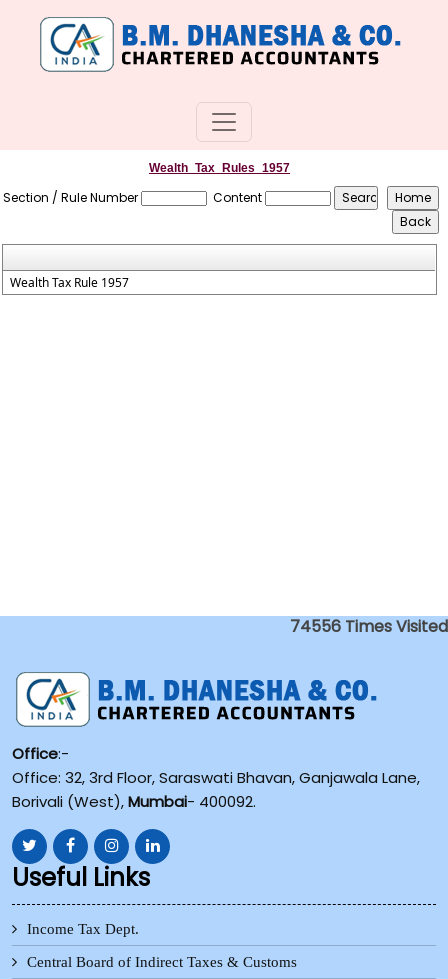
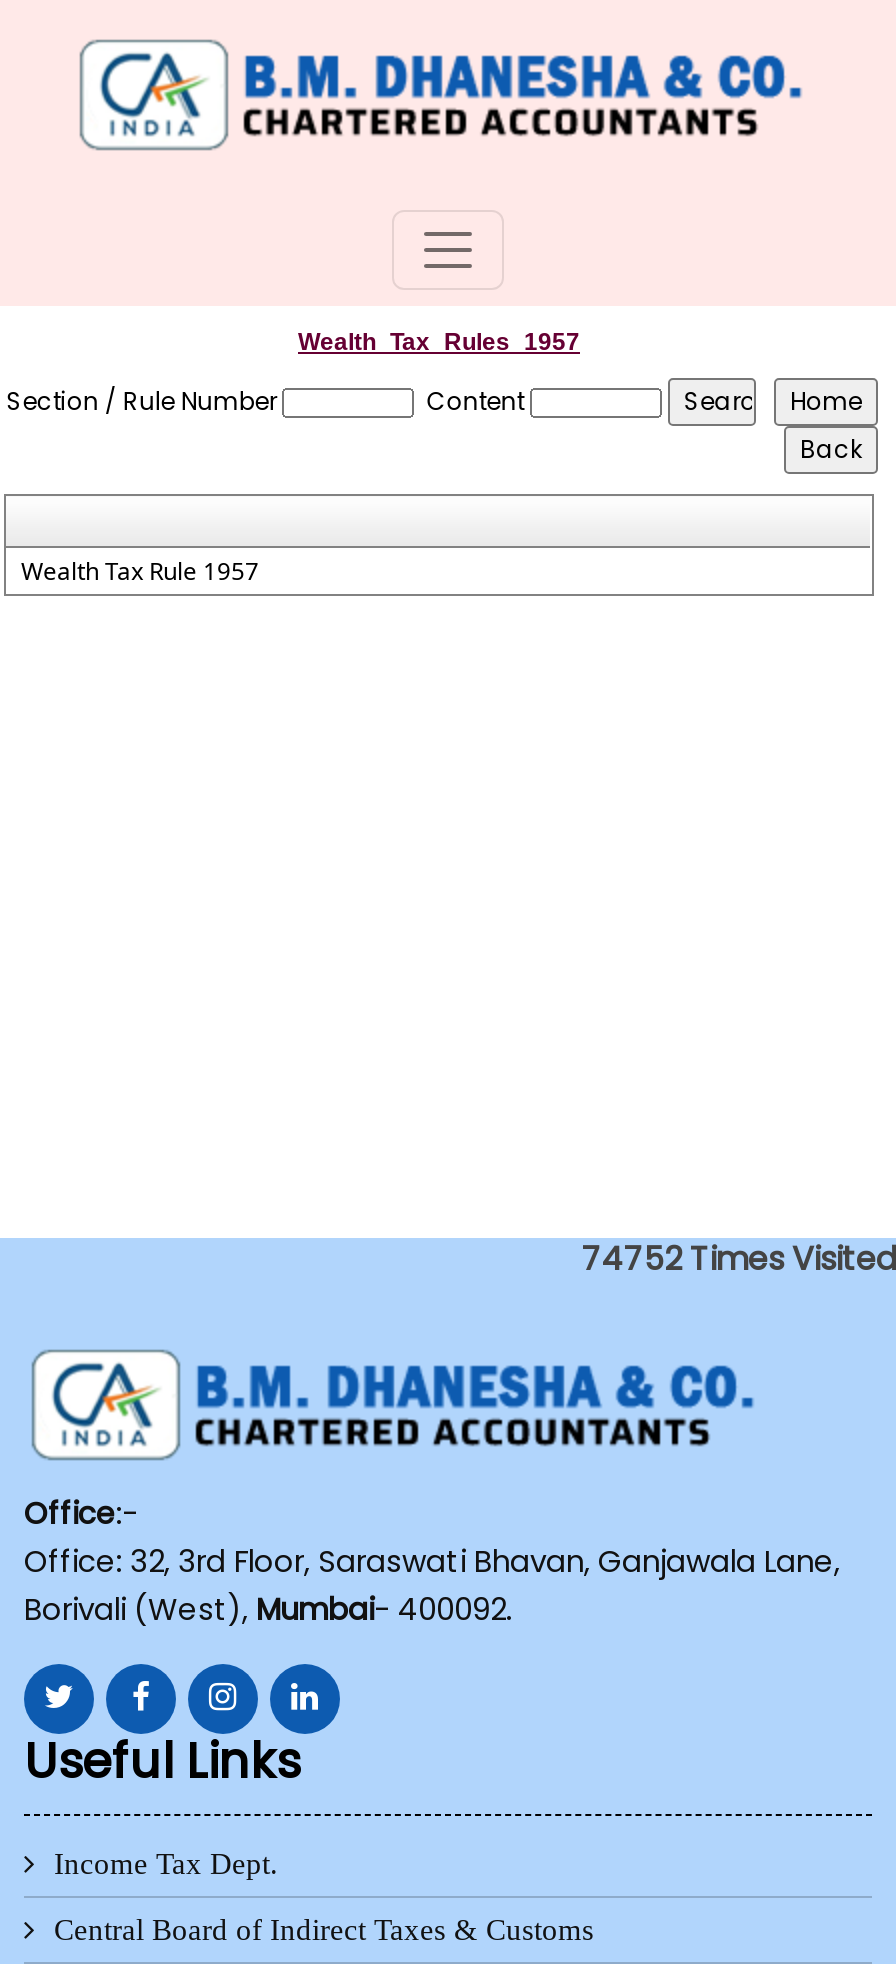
- 74556 Times Visited
+ 74752 Times Visited
